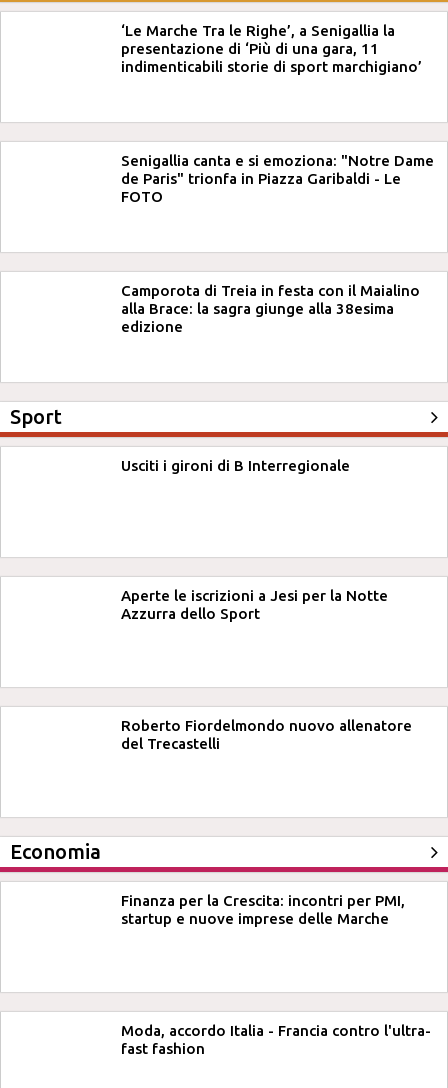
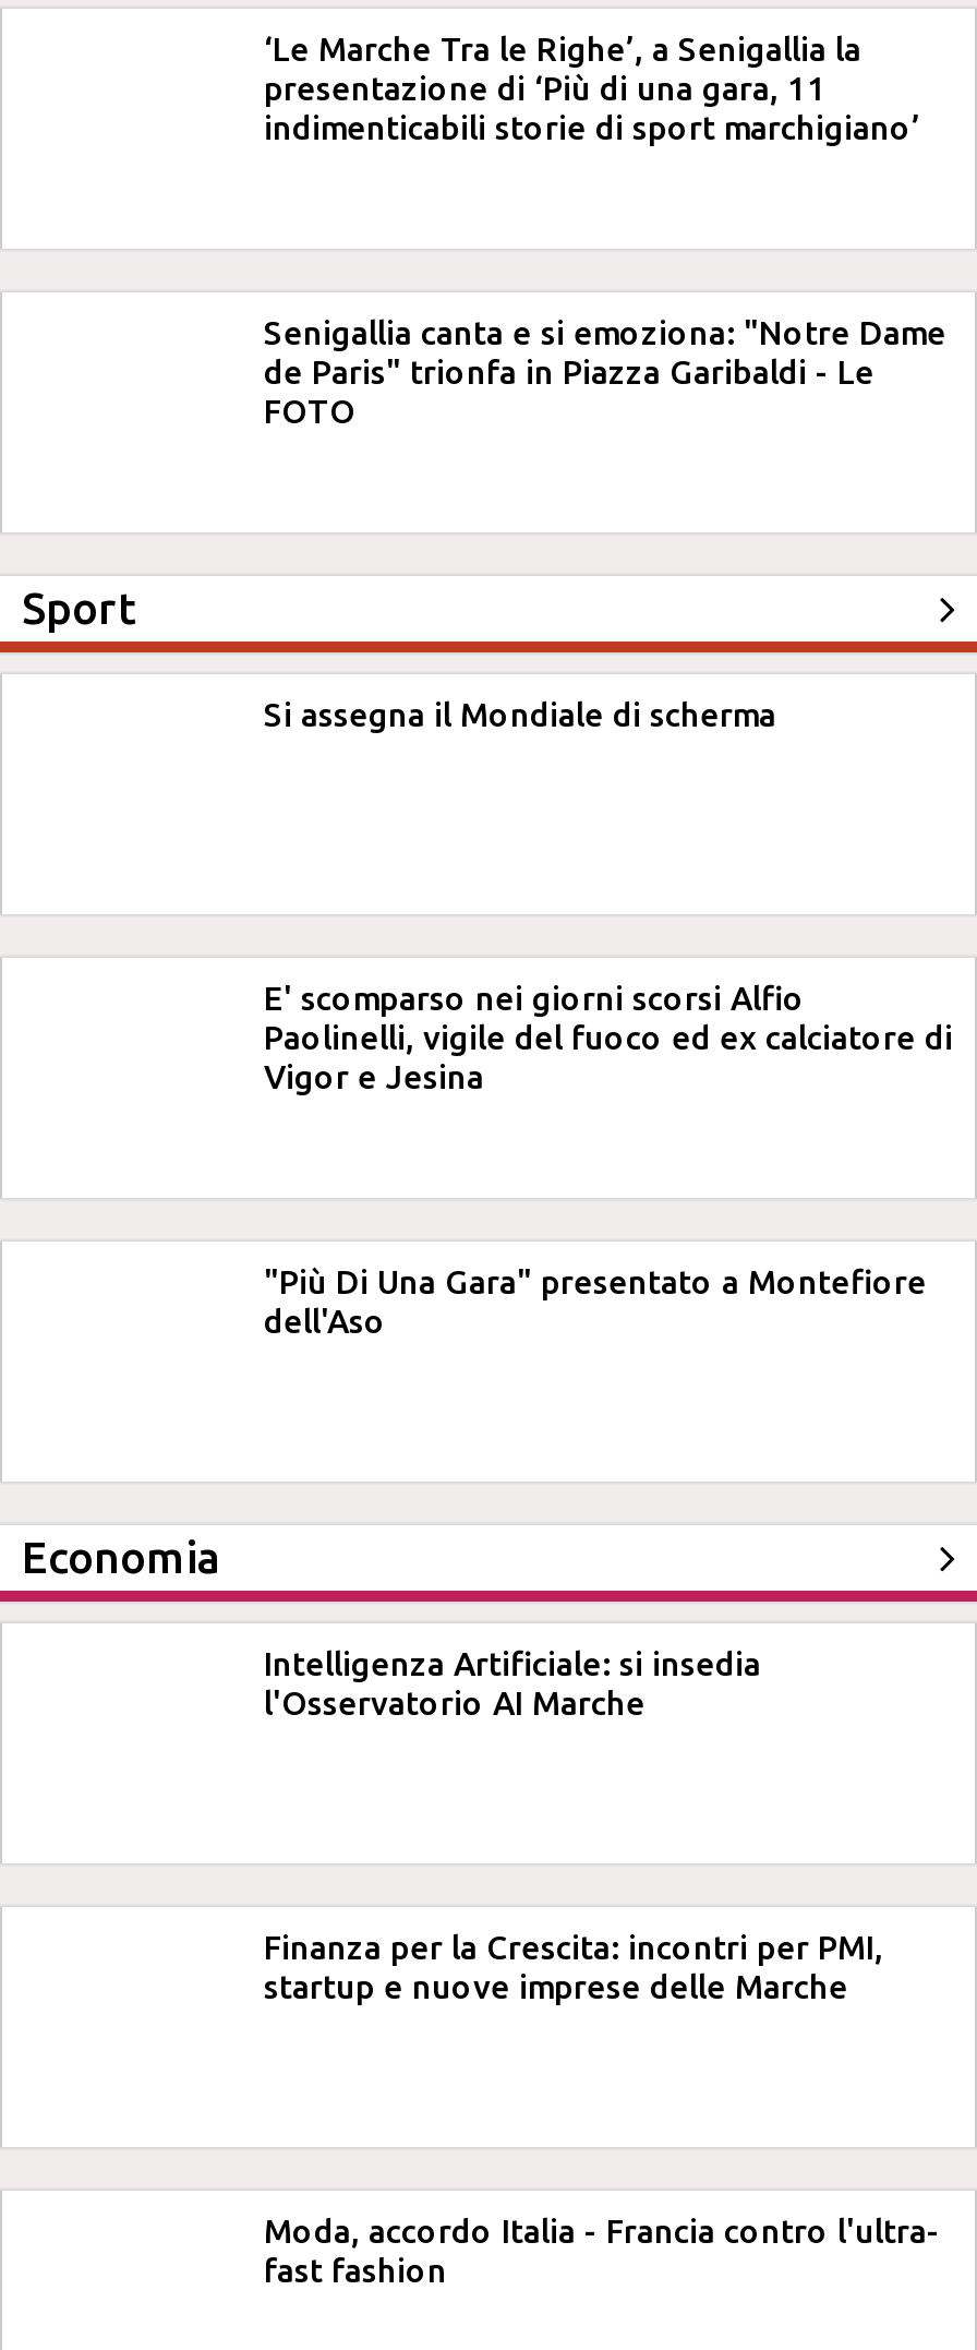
- Camporota di Treia in festa con il Maialino
- alla Brace: la sagra giunge alla 38esima
- edizione

moved up: Sport

- Usciti i gironi di B Interregionale
+ Si assegna il Mondiale di scherma

- Aperte le iscrizioni a Jesi per la Notte
- Azzurra dello Sport
+ E' scomparso nei giorni scorsi Alfio
+ Paolinelli, vigile del fuoco ed ex calciatore di
+ Vigor e Jesina

- Roberto Fiordelmondo nuovo allenatore
- del Trecastelli
+ "Più Di Una Gara" presentato a Montefiore
+ dell'Aso

moved up: Economia

+ Intelligenza Artificiale: si insedia
+ l'Osservatorio AI Marche
